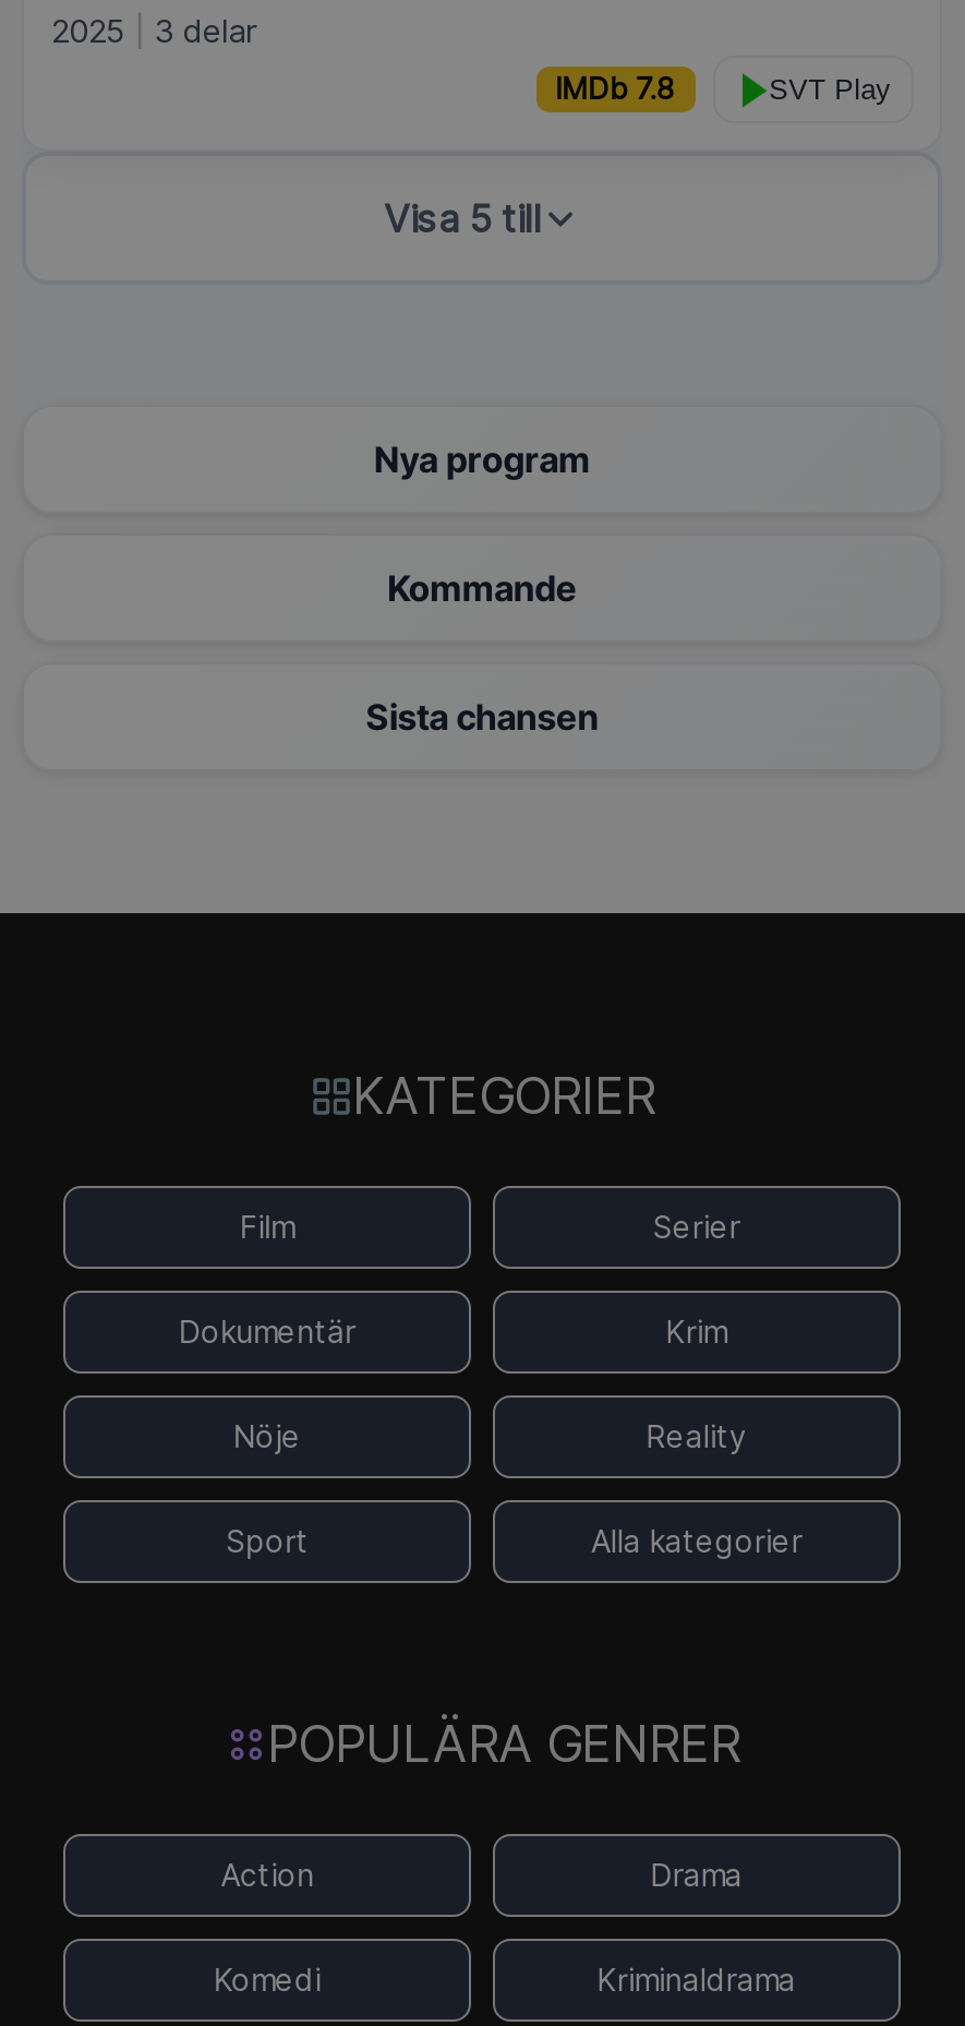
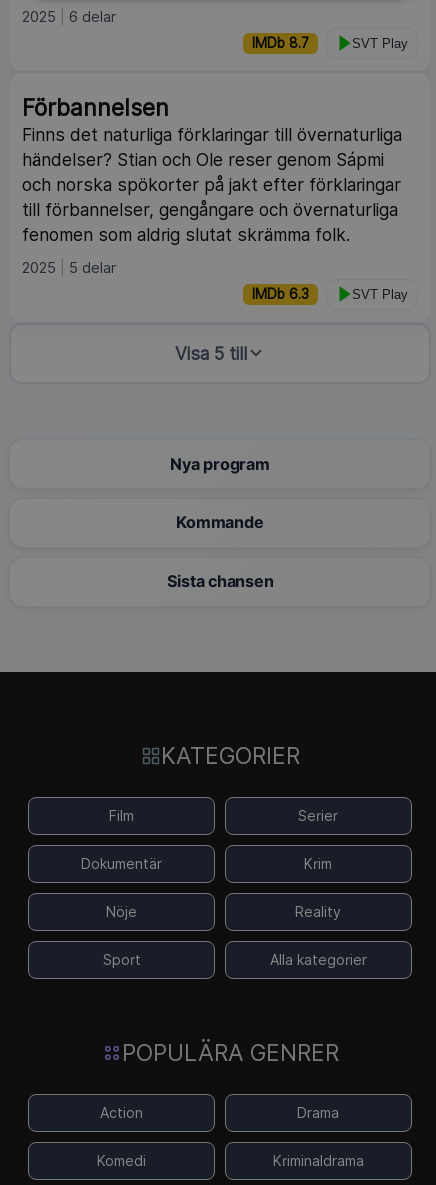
- 3 delar
- IMDb 7.8
+ 6 delar
+ IMDb 8.7
+ SVT Play
+ Förbannelsen
+ Finns det naturliga förklaringar till övernaturliga
+ händelser? Stian och Ole reser genom Sápmi
+ och norska spökorter på jakt efter förklaringar
+ till förbannelser, gengångare och övernaturliga
+ fenomen som aldrig slutat skrämma folk.
+ 2025
+ 5 delar
+ IMDb 6.3
